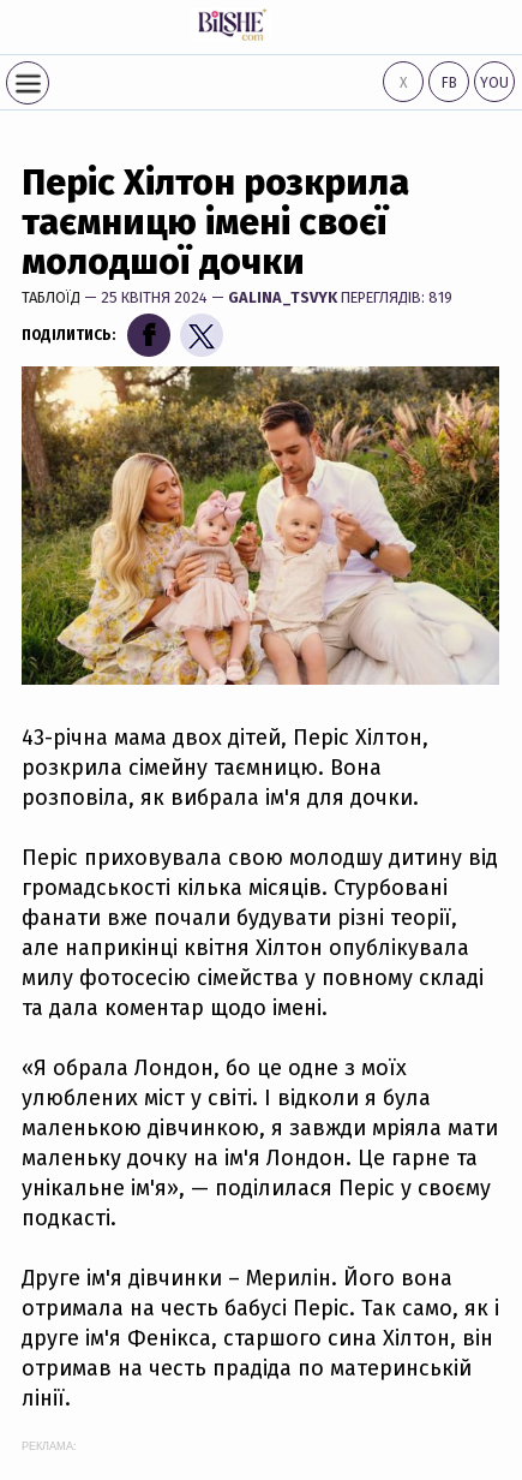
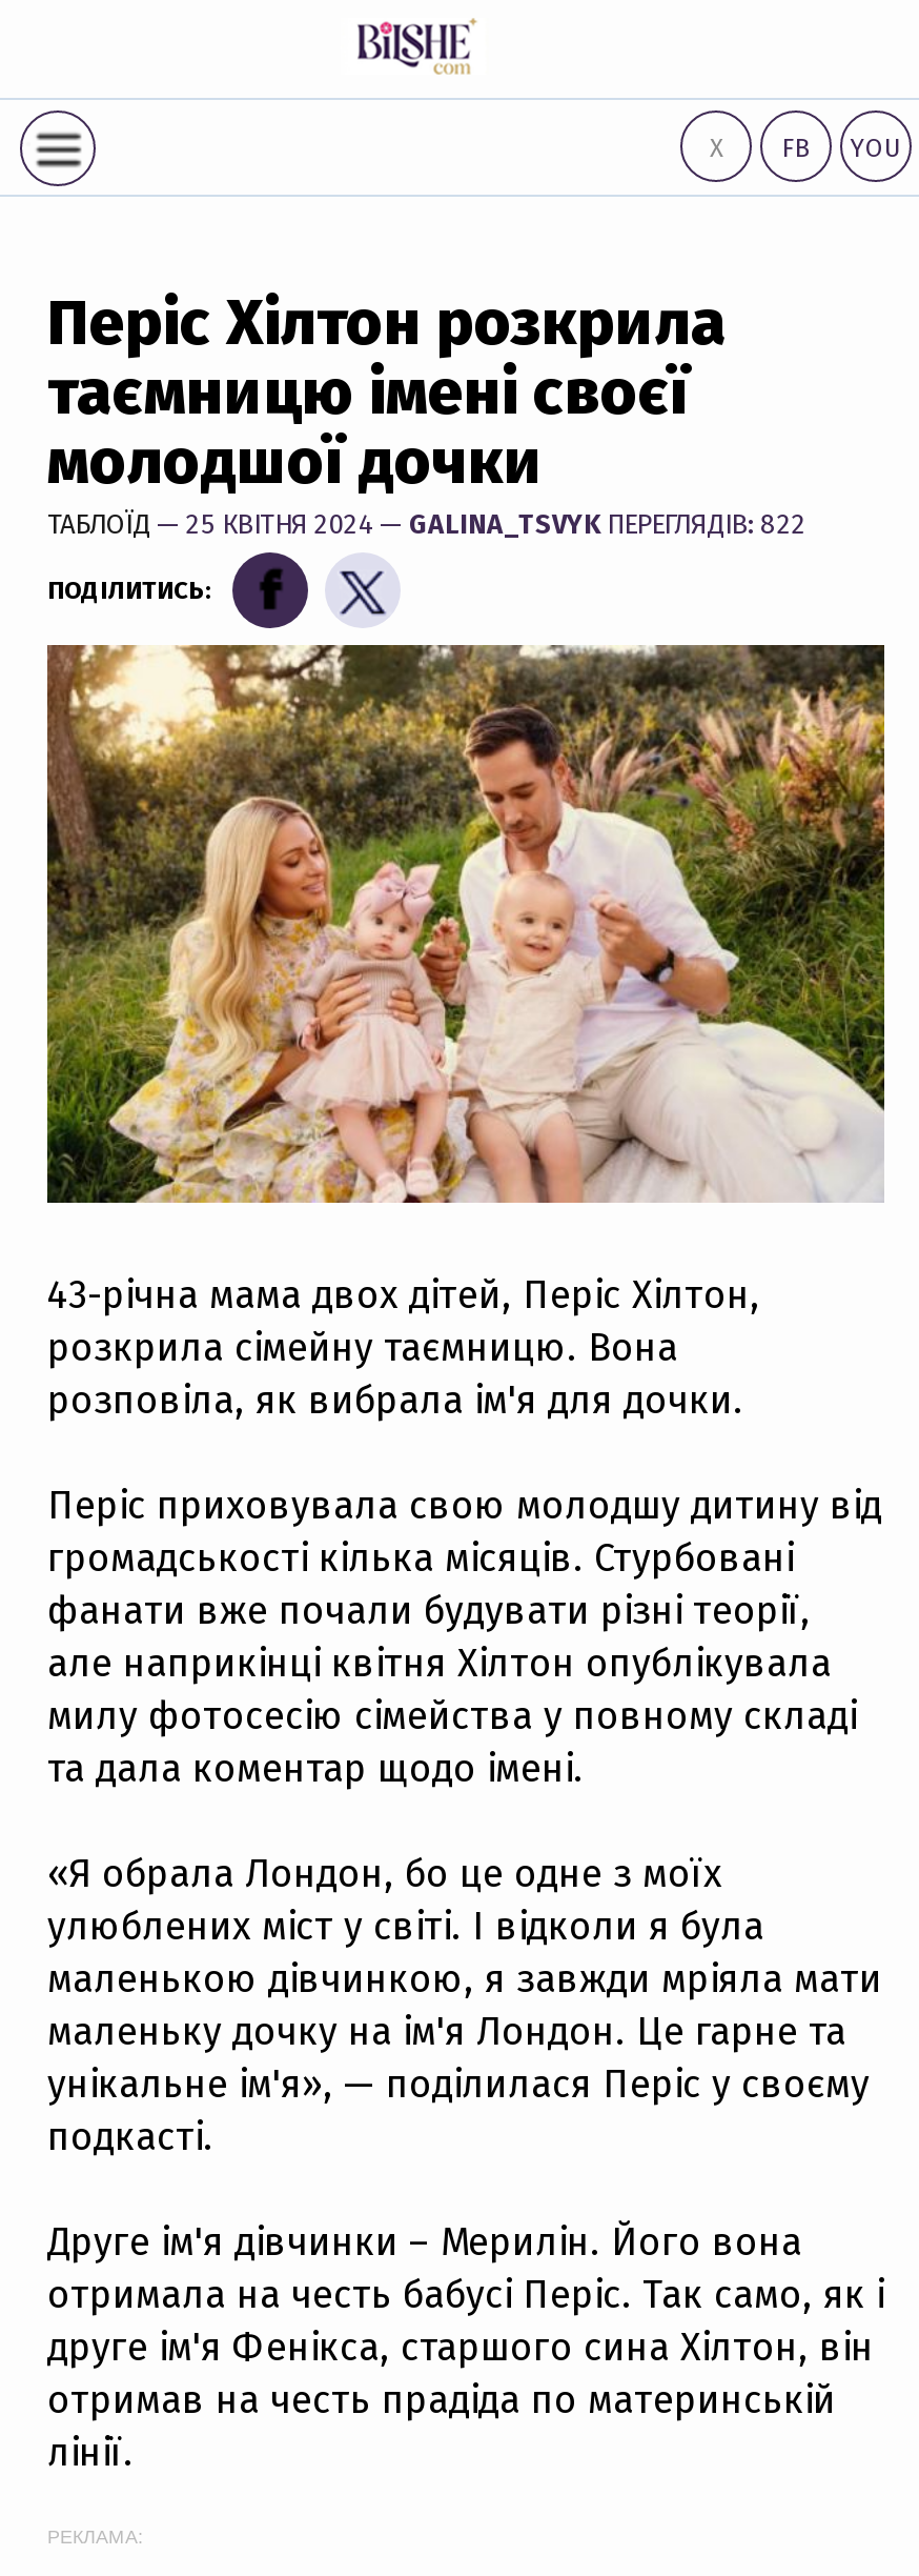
- ТАБЛОЇД — 25 КВІТНЯ 2024 — GALINA_TSVYK ПЕРЕГЛЯДІВ: 819
+ ТАБЛОЇД — 25 КВІТНЯ 2024 — GALINA_TSVYK ПЕРЕГЛЯДІВ: 822
